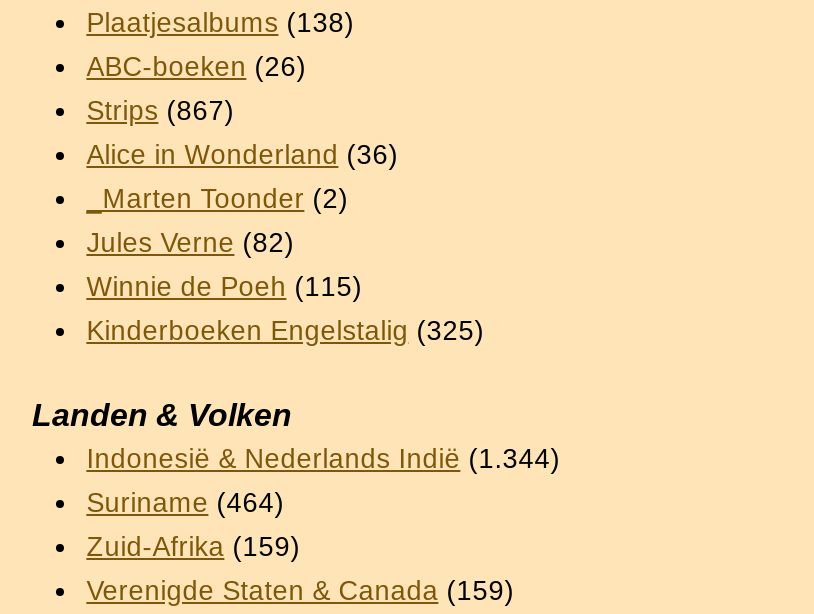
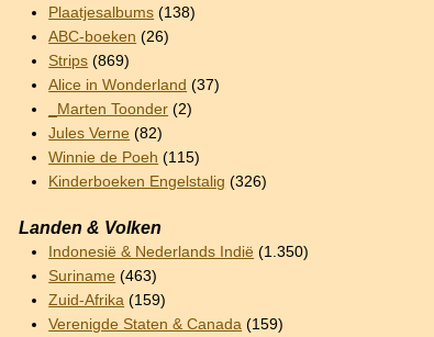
- Strips (867)
+ Strips (869)

- Alice in Wonderland (36)
+ Alice in Wonderland (37)

- Kinderboeken Engelstalig (325)
+ Kinderboeken Engelstalig (326)

- Indonesië & Nederlands Indië (1.344)
+ Indonesië & Nederlands Indië (1.350)

- Suriname (464)
+ Suriname (463)
